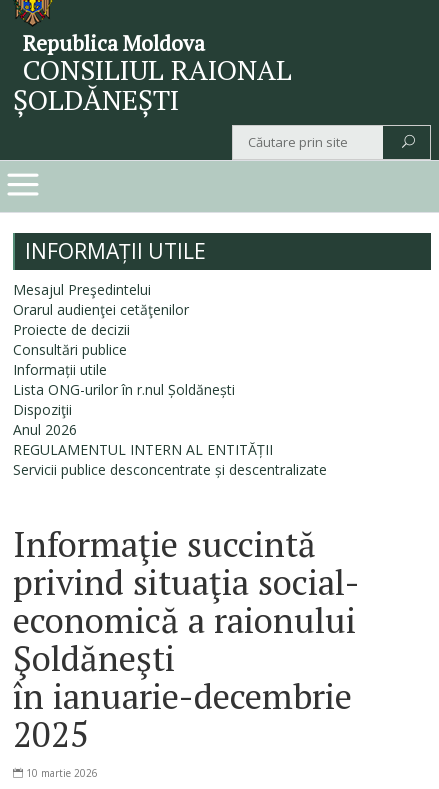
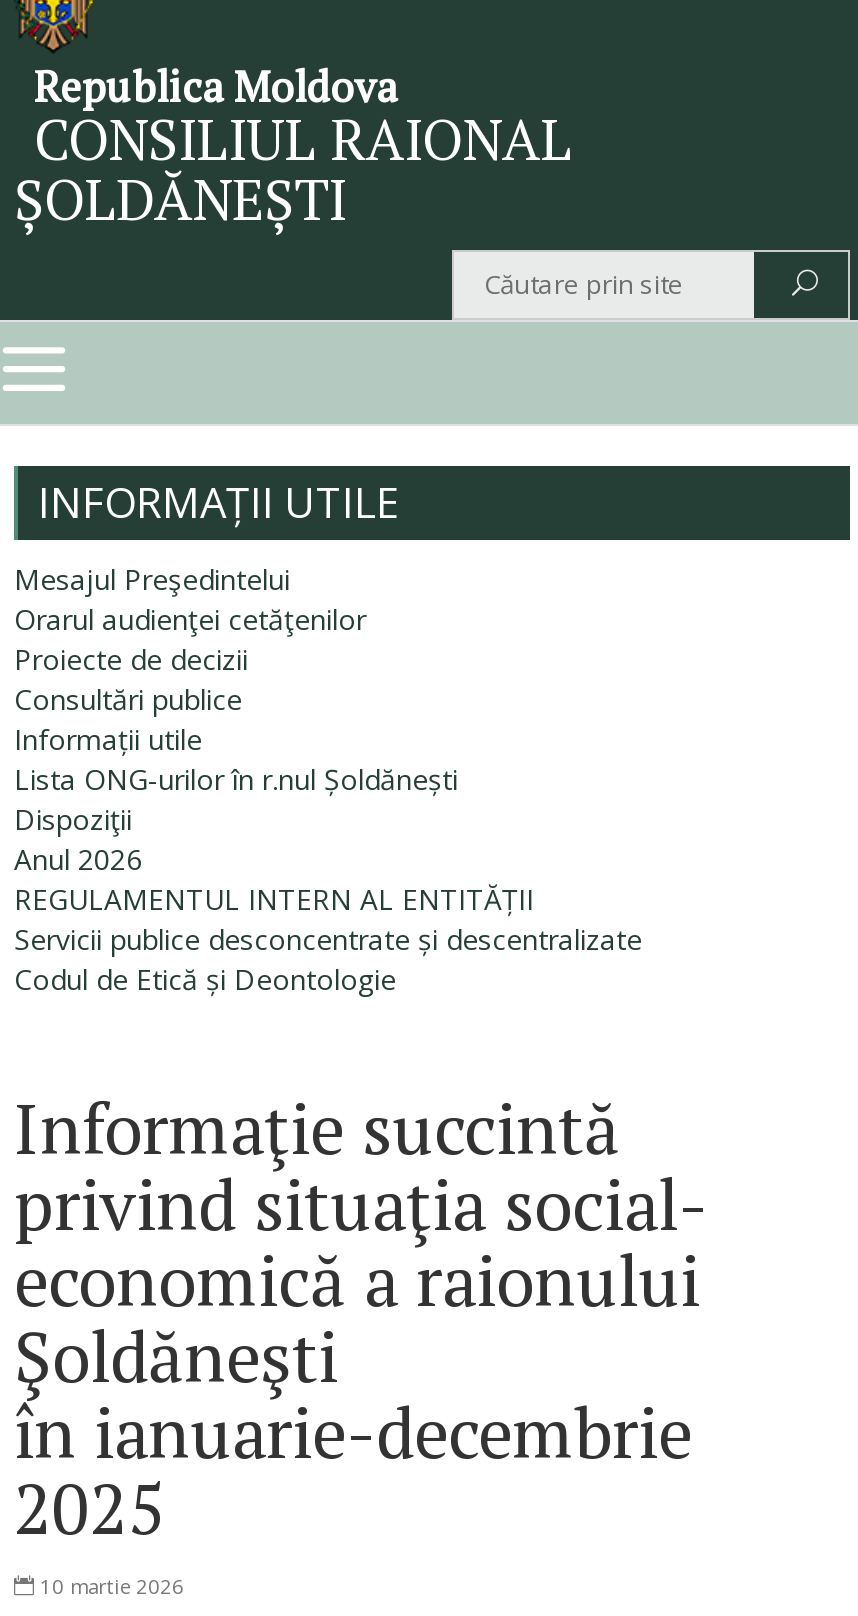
+ Codul de Etică și Deontologie
